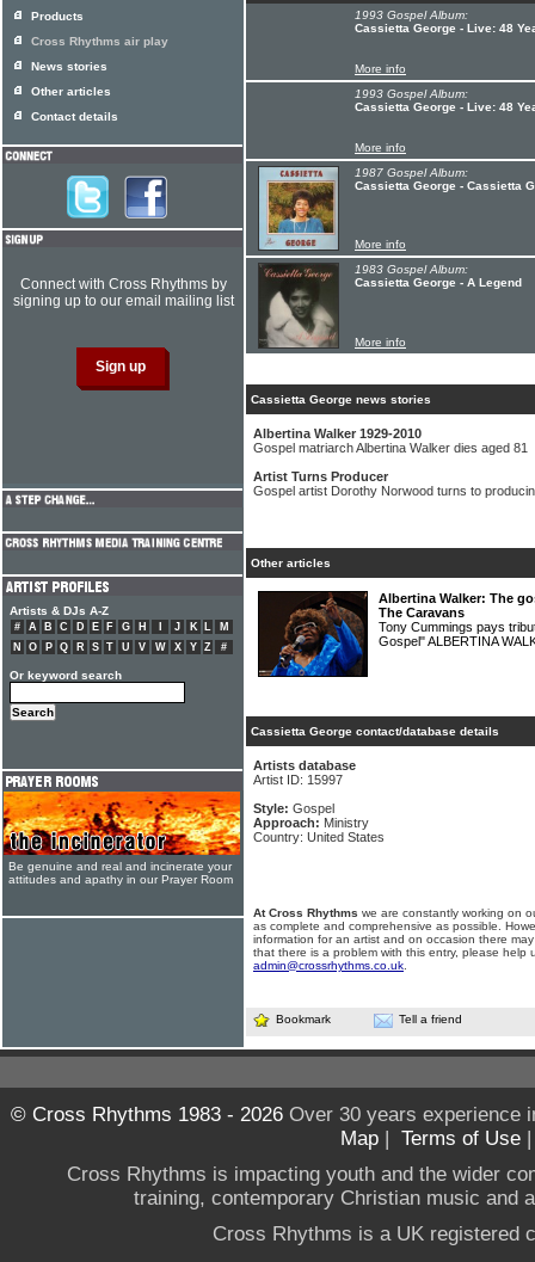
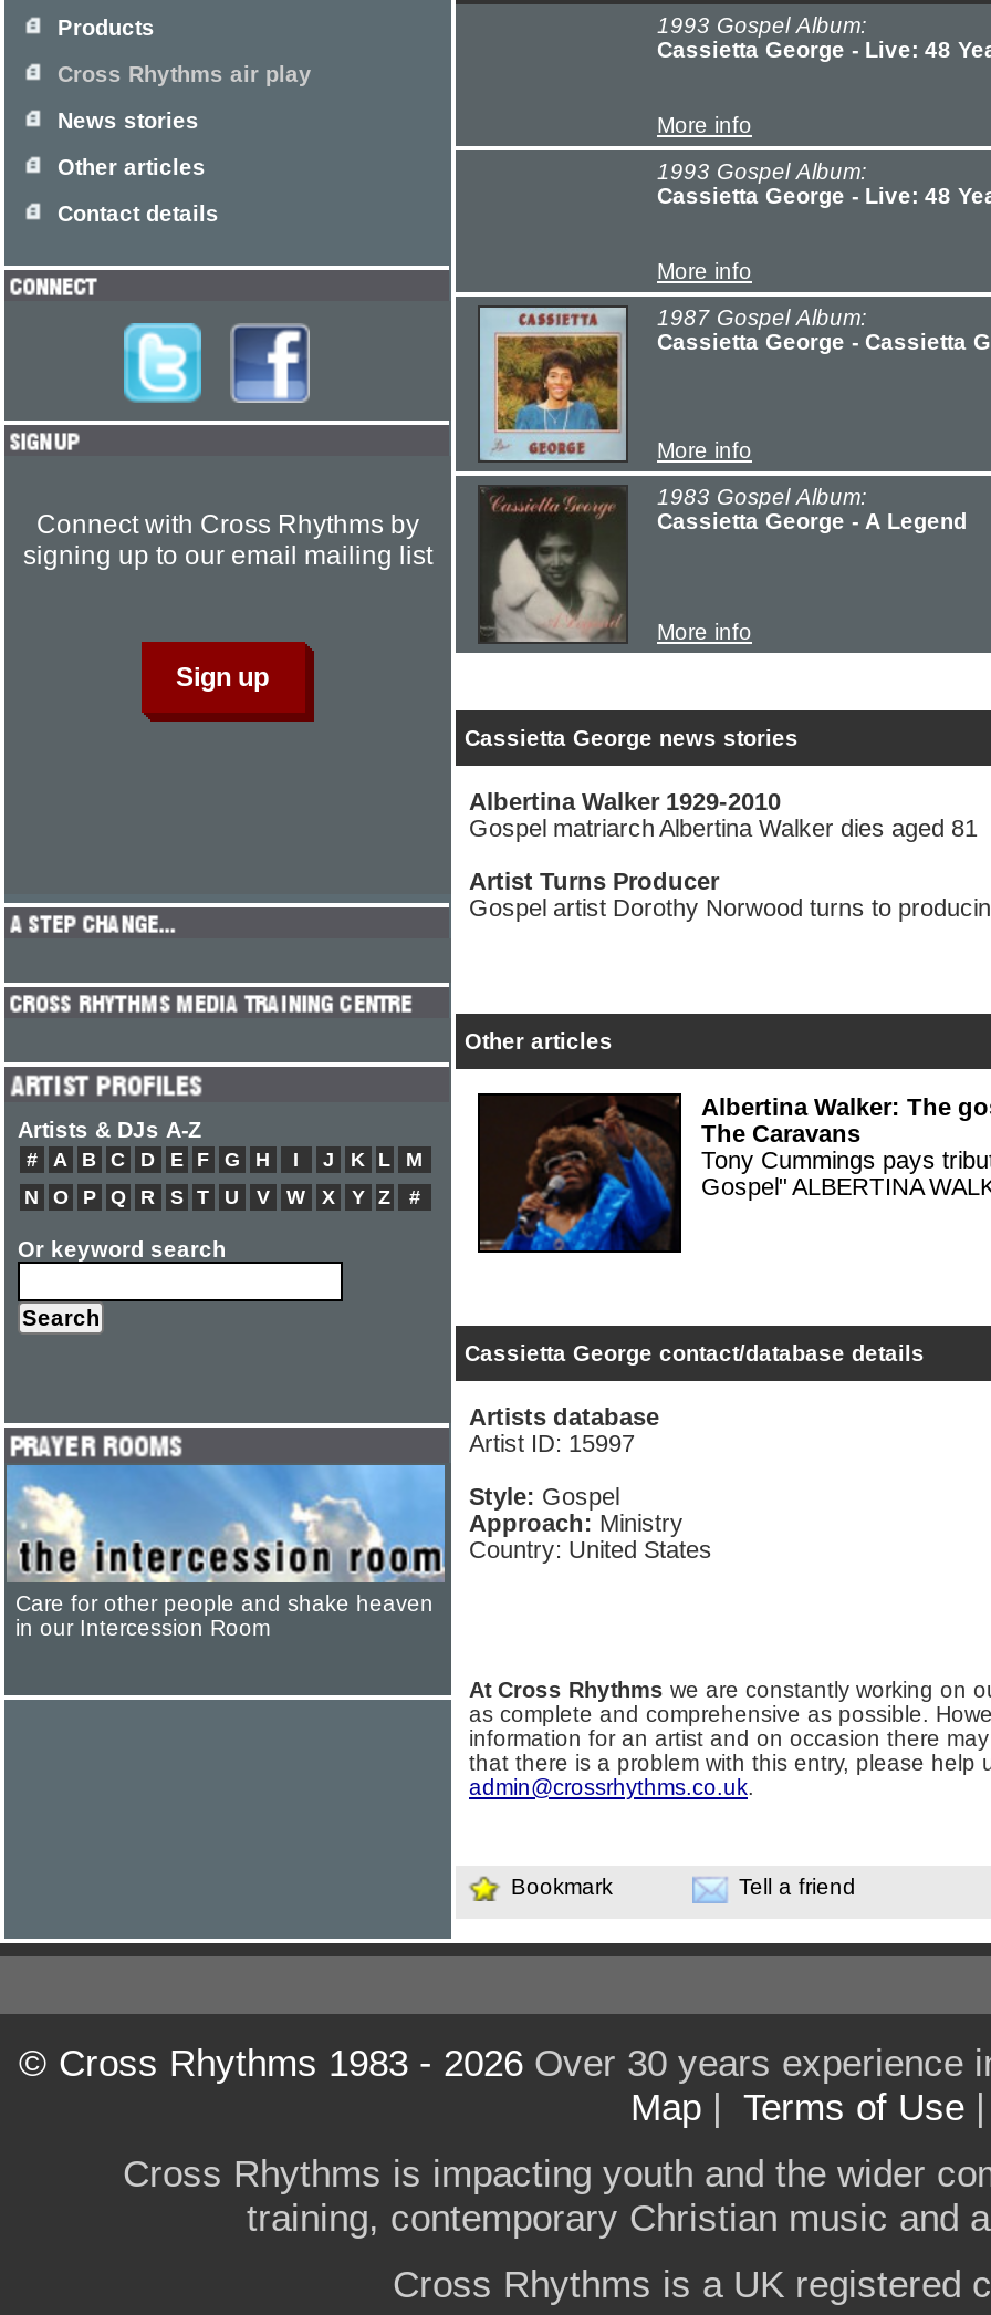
- [image]
- Be genuine and real and incinerate your
- attitudes and apathy in our Prayer Room
+ [image]
+ Care for other people and shake heaven
+ in our Intercession Room
